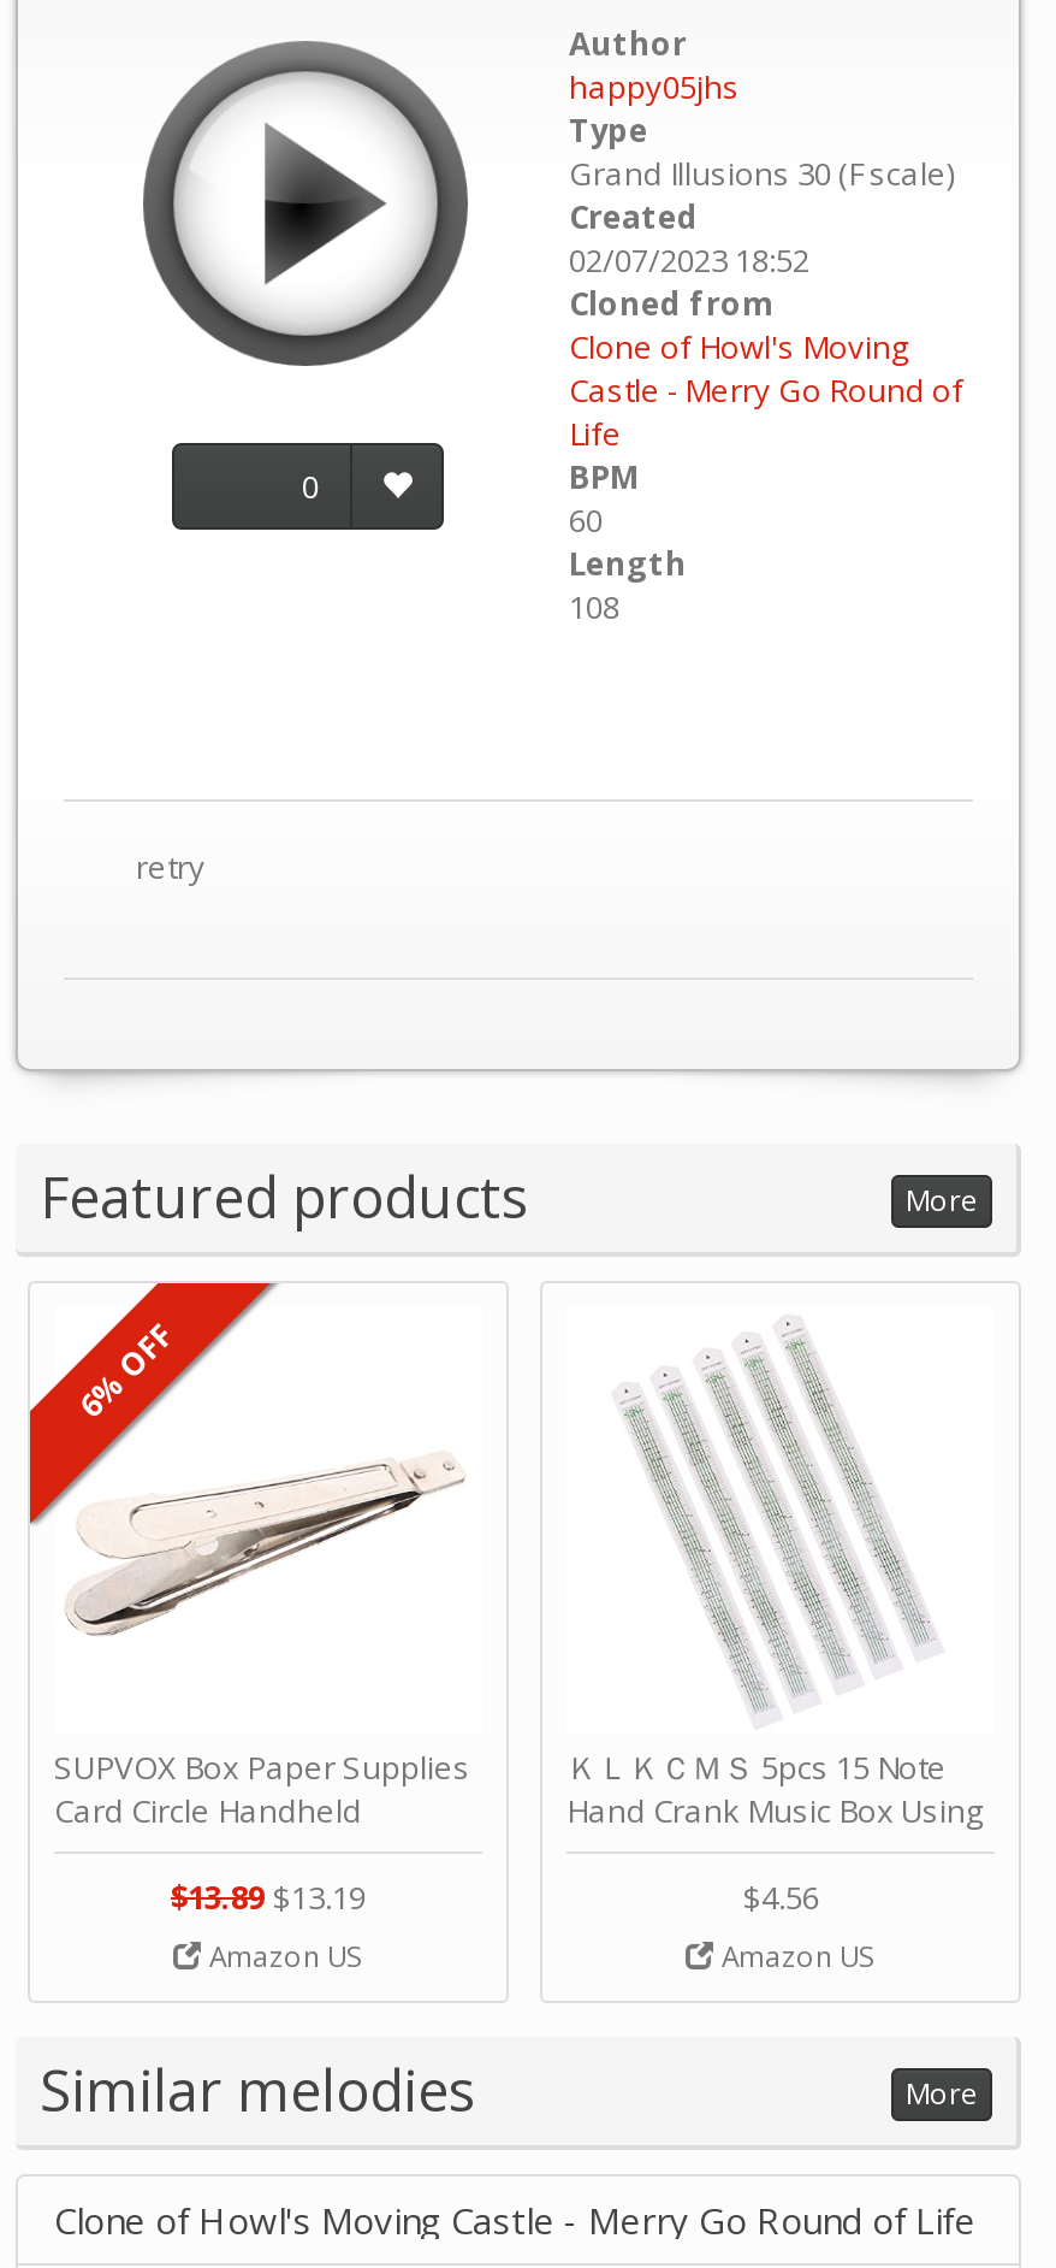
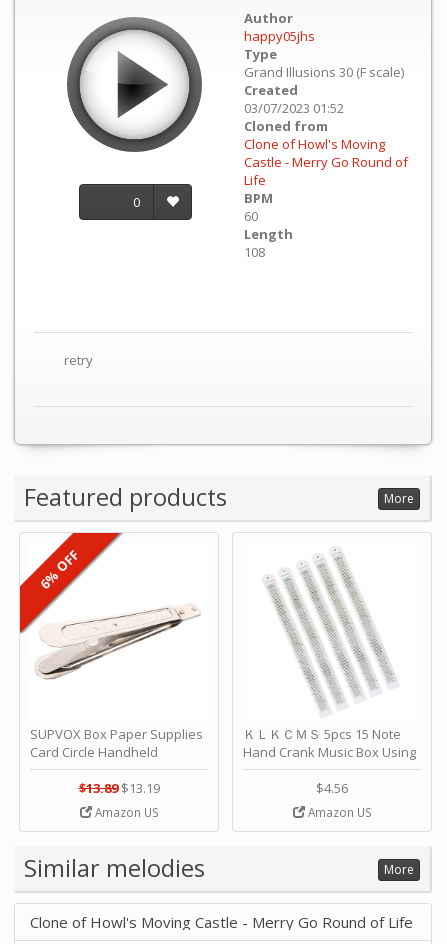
- 02/07/2023 18:52
+ 03/07/2023 01:52
